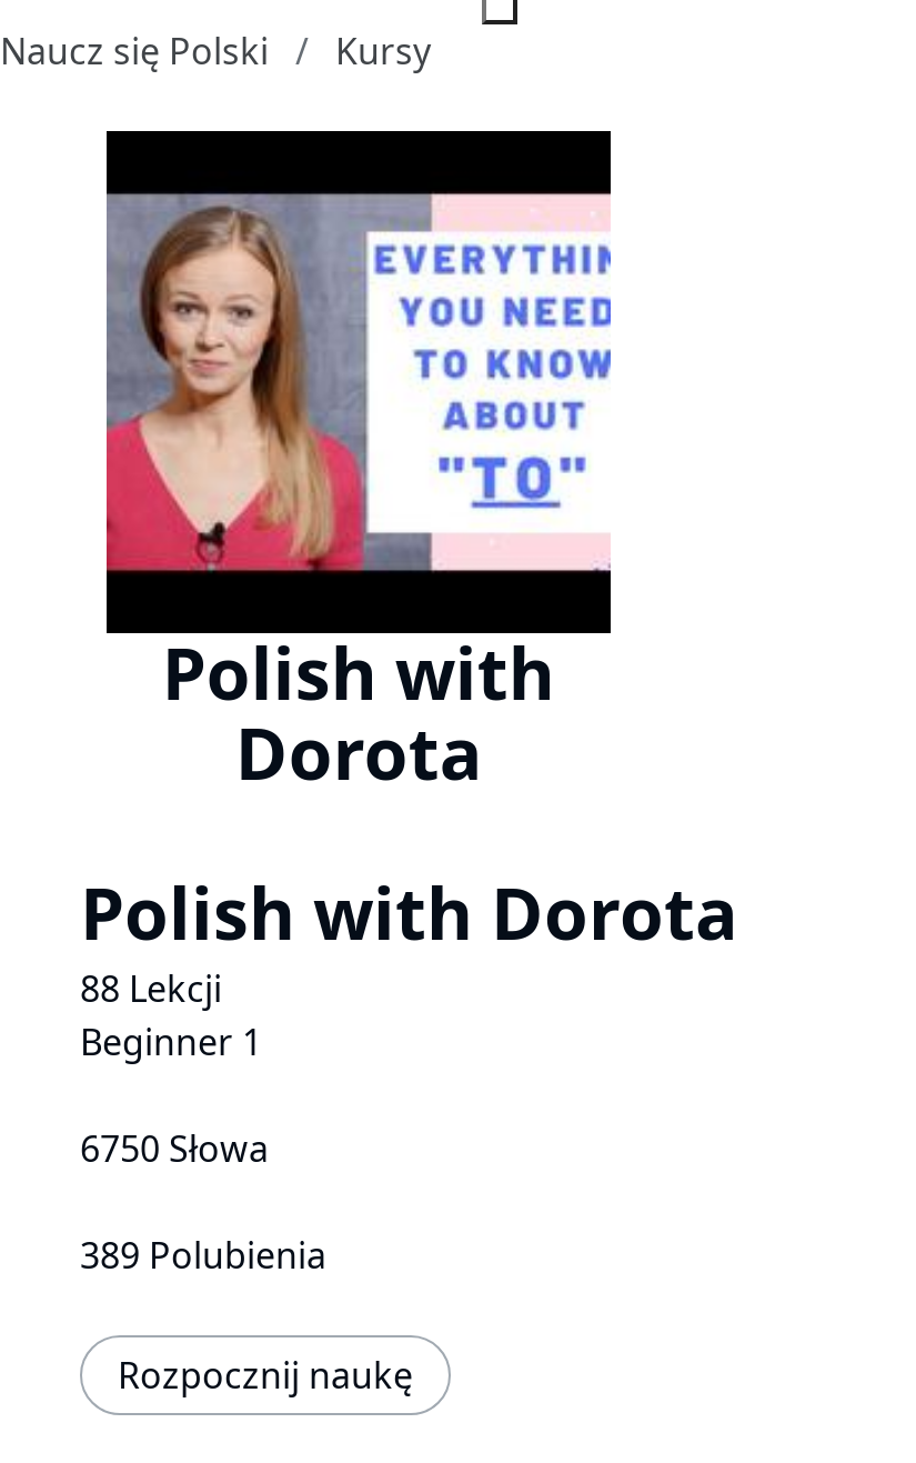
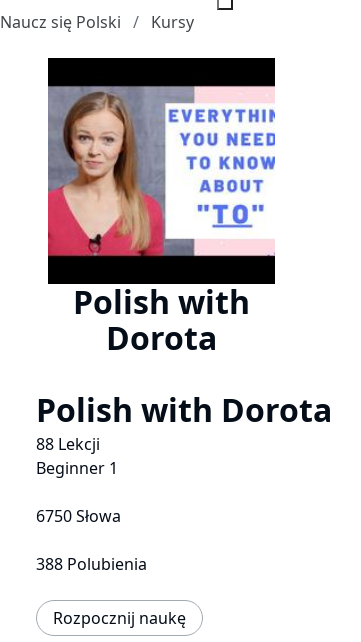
- 389 Polubienia
+ 388 Polubienia
